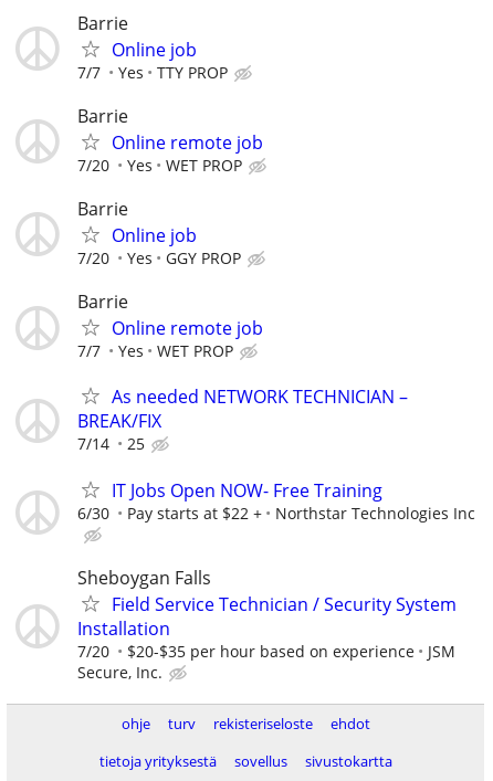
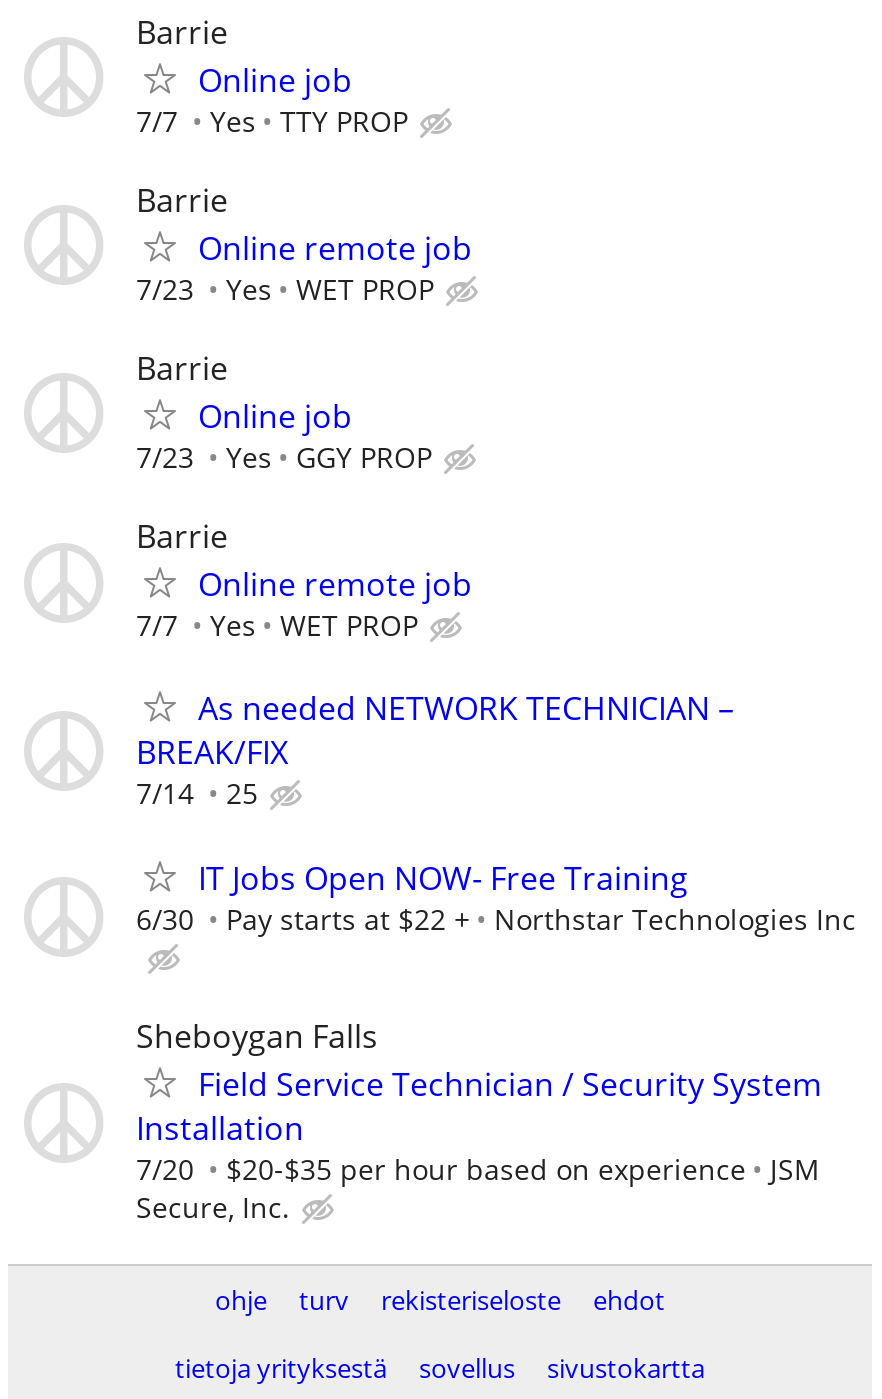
- 7/20 Yes WET PROP
+ 7/23 Yes WET PROP

- 7/20 Yes GGY PROP
+ 7/23 Yes GGY PROP
